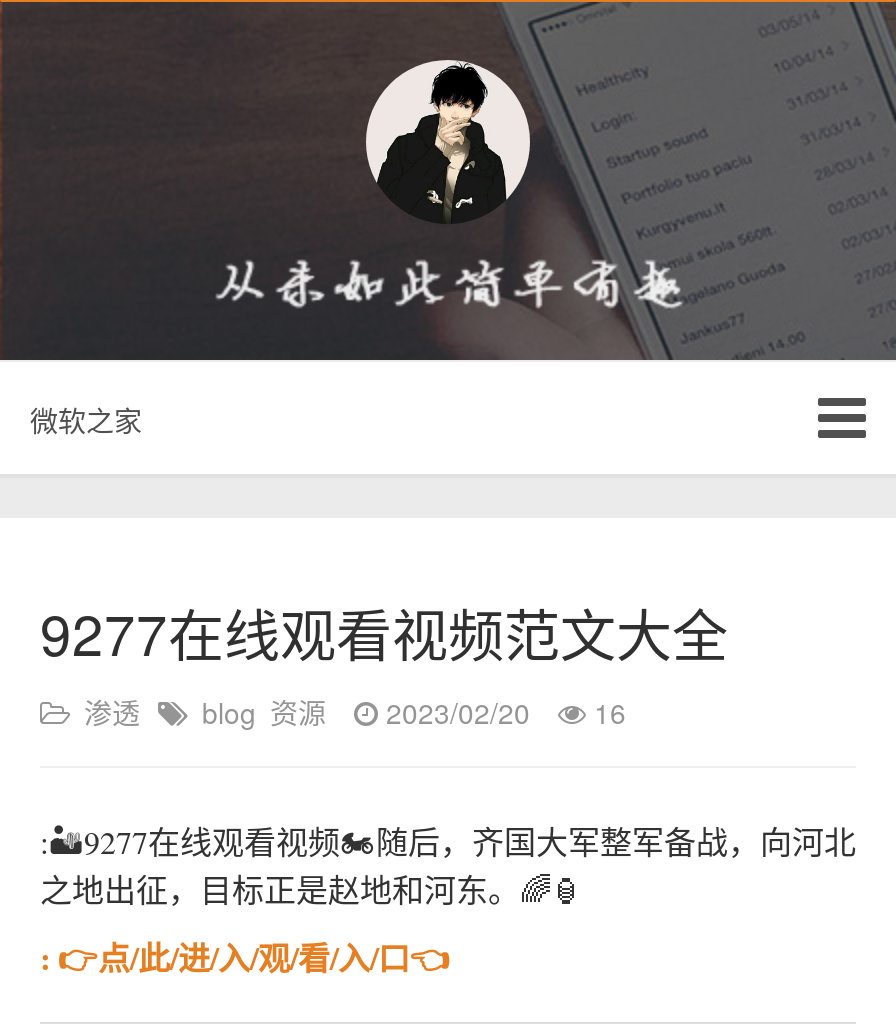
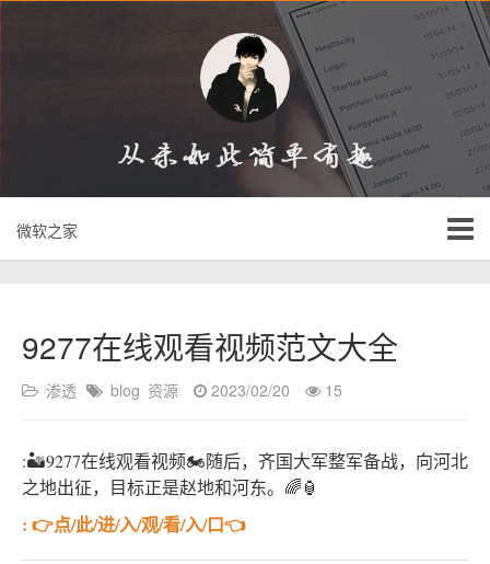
- 渗透 blog 资源 2023/02/20 16
+ 渗透 blog 资源 2023/02/20 15
